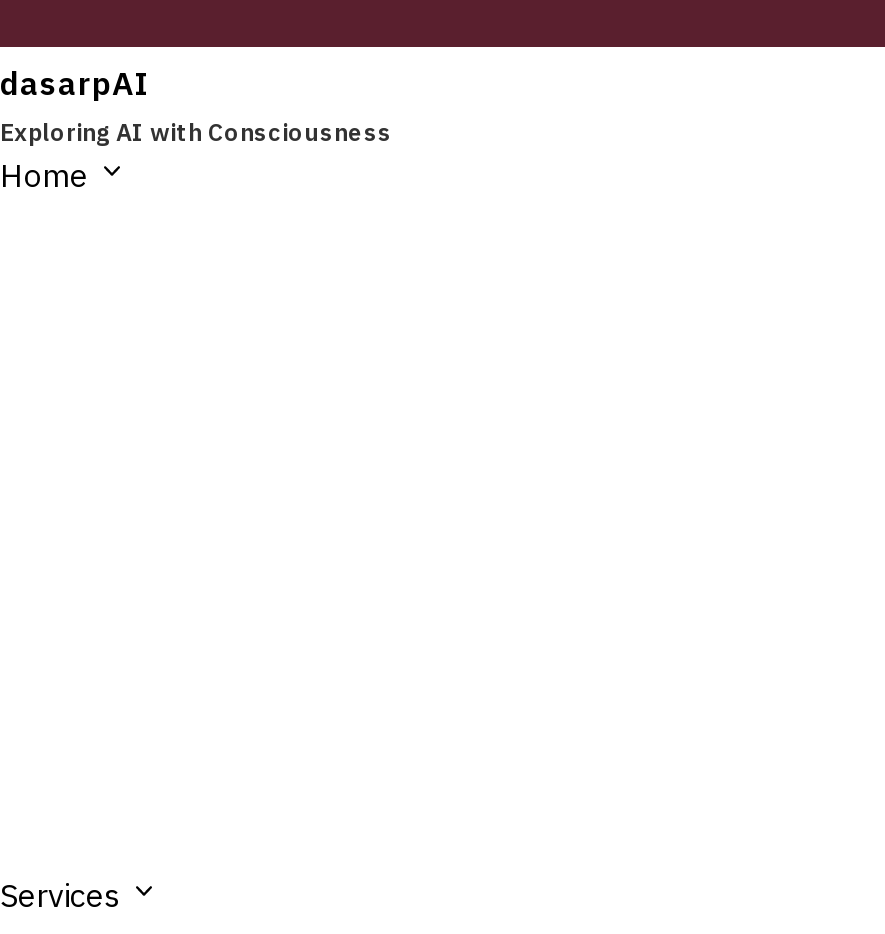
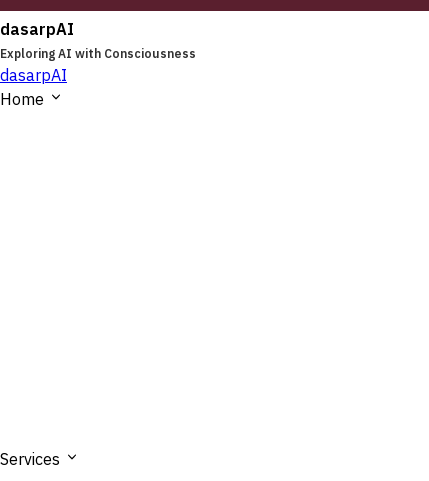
+ dasarpAI
